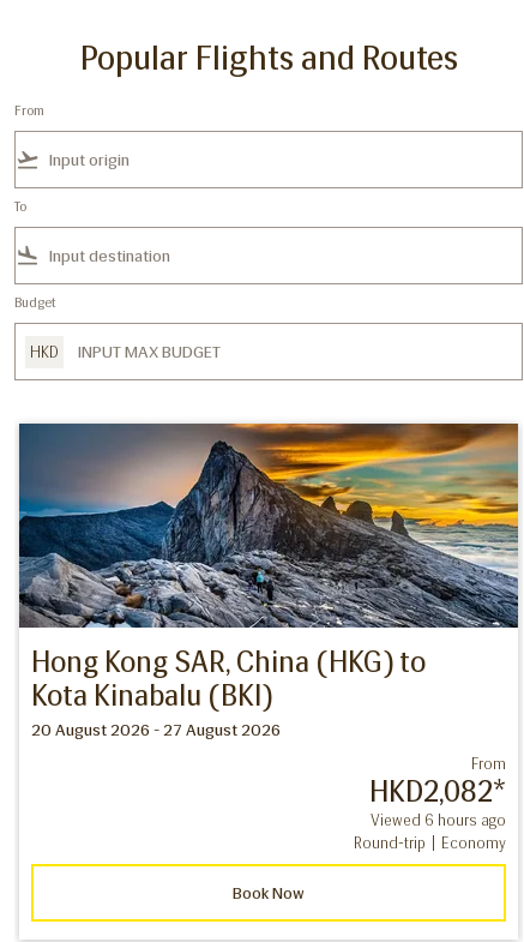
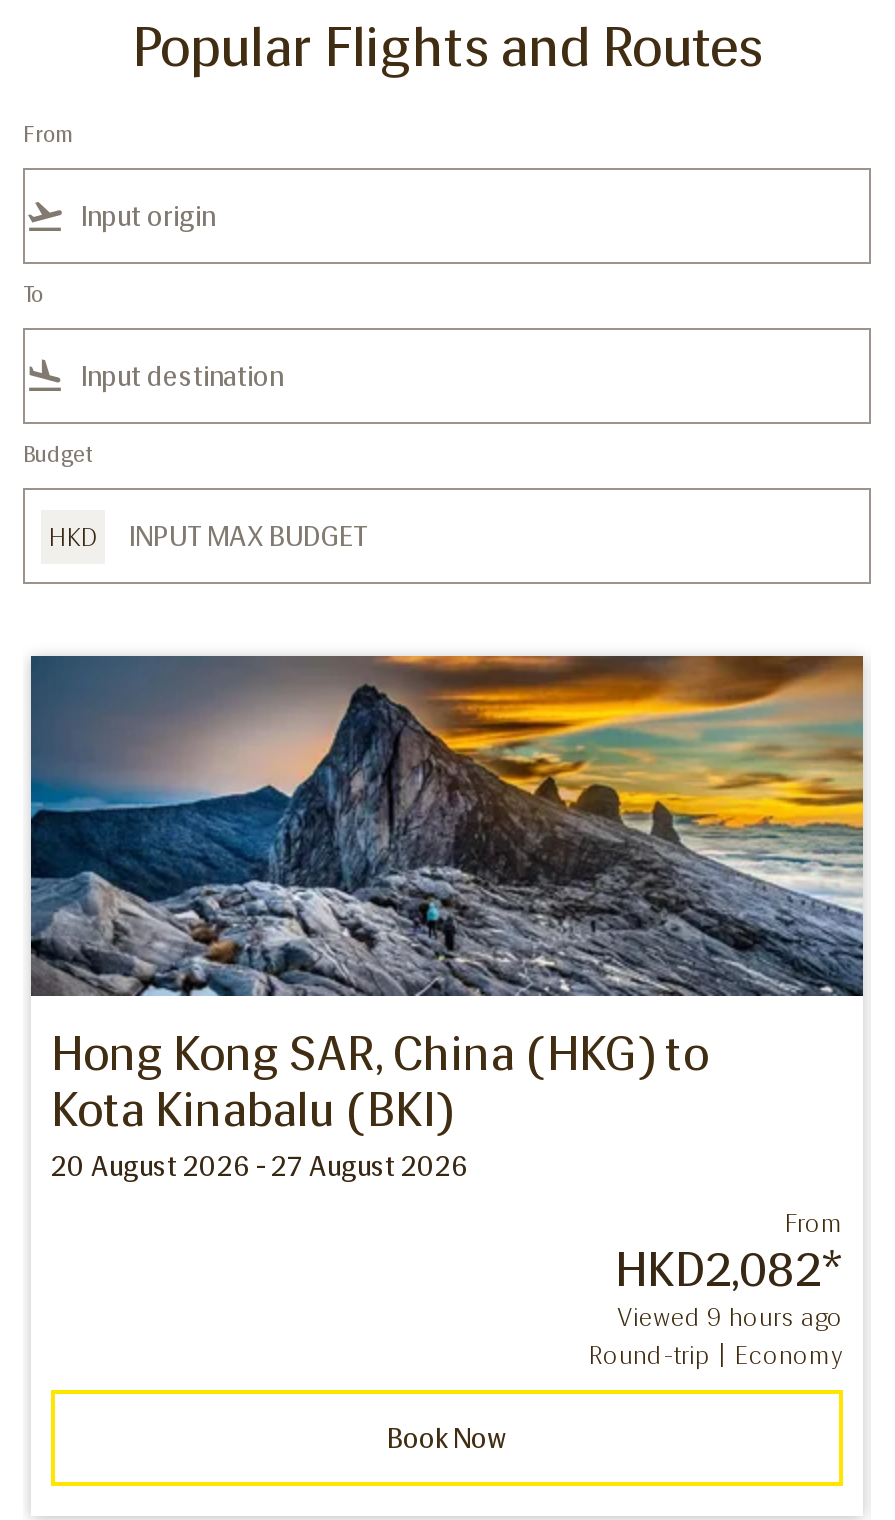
- Viewed 6 hours ago
+ Viewed 9 hours ago
